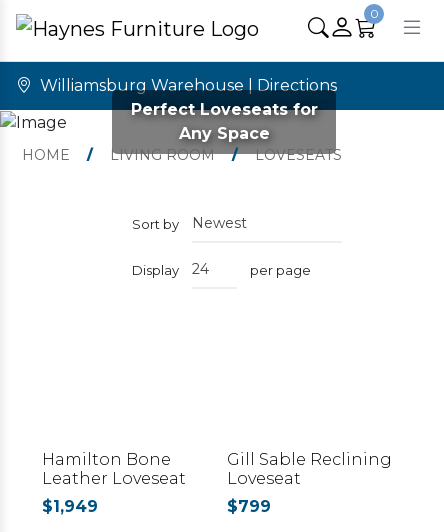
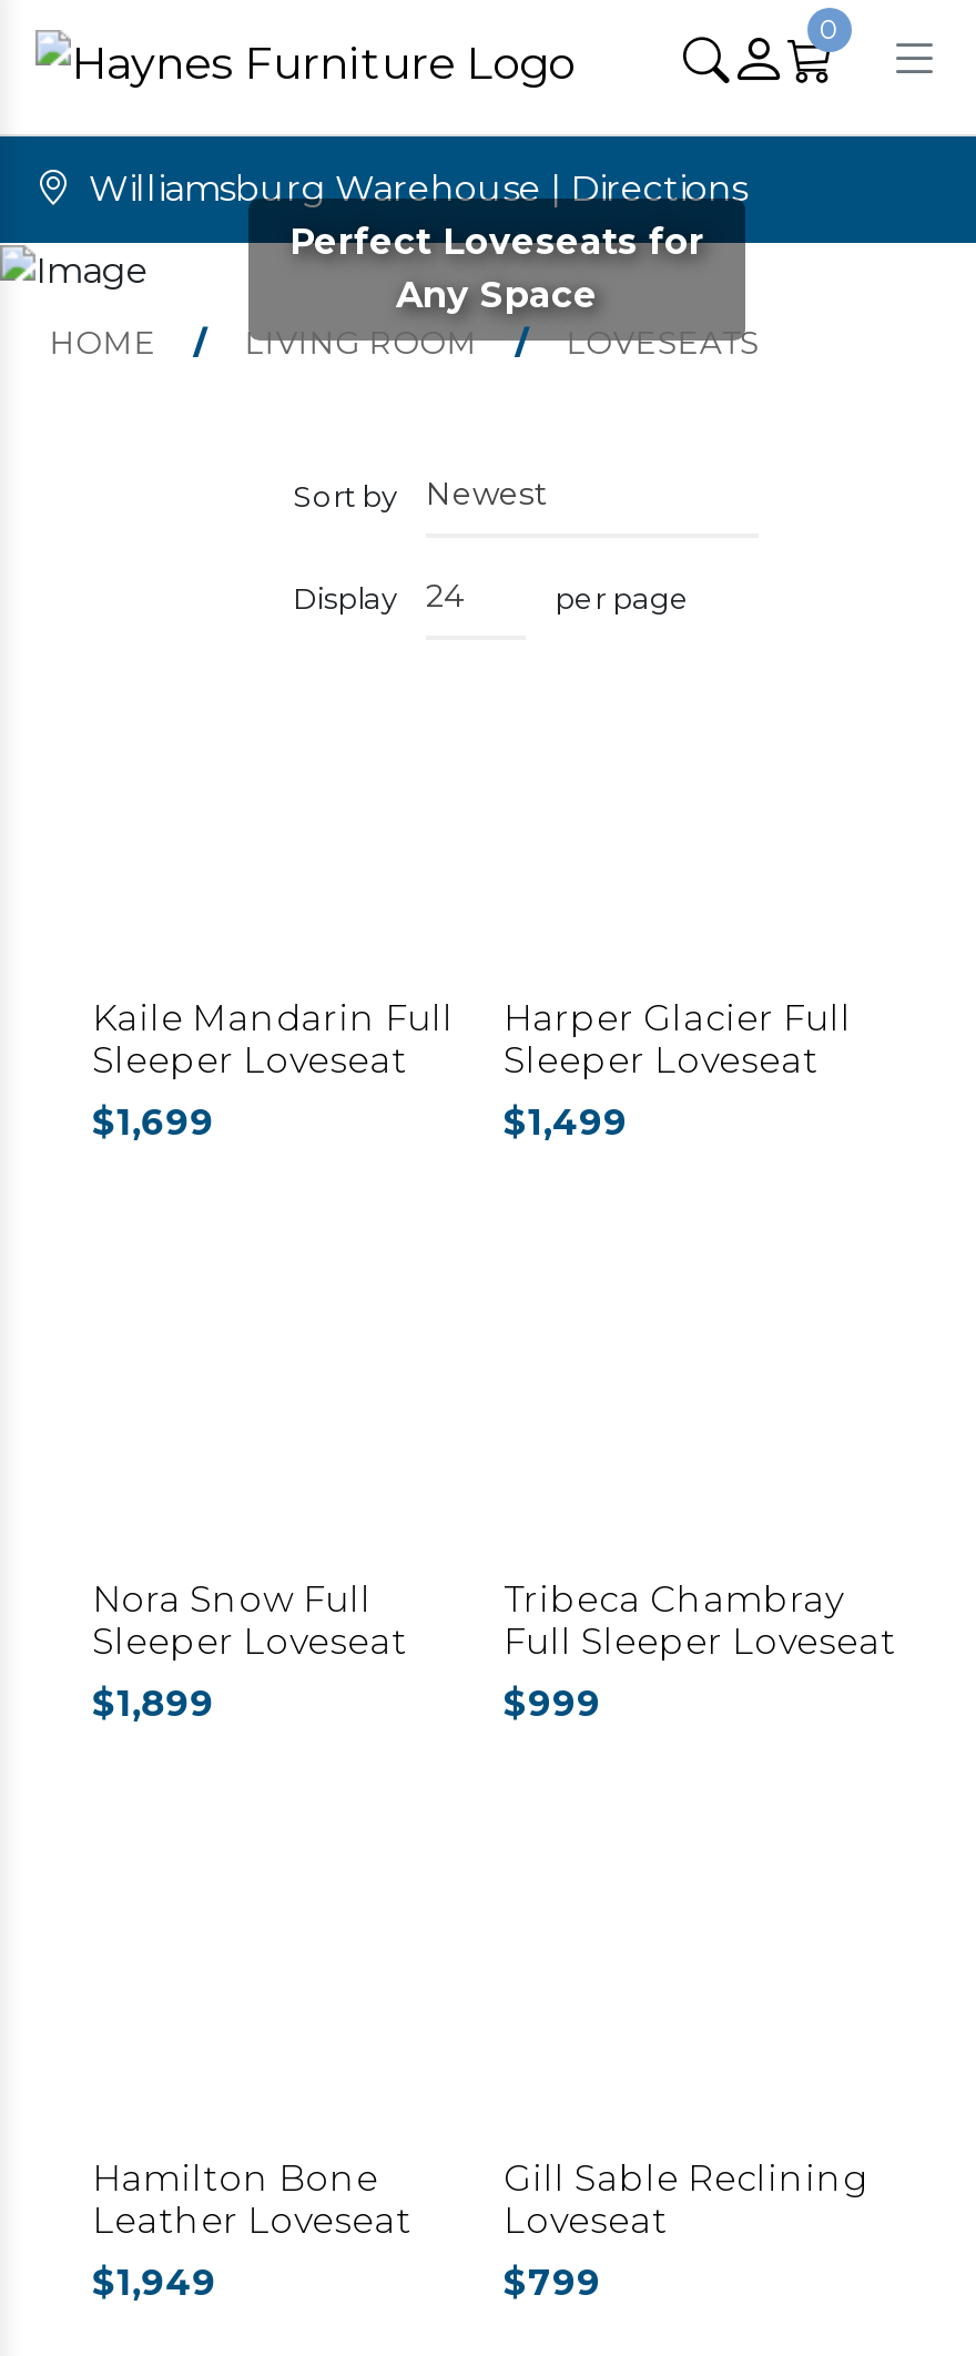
+ Kaile Mandarin Full
+ Sleeper Loveseat
+ $1,699

+ Nora Snow Full
+ Sleeper Loveseat
+ $1,899

+ Harper Glacier Full
+ Sleeper Loveseat
+ $1,499

+ Tribeca Chambray
+ Full Sleeper Loveseat
+ $999
